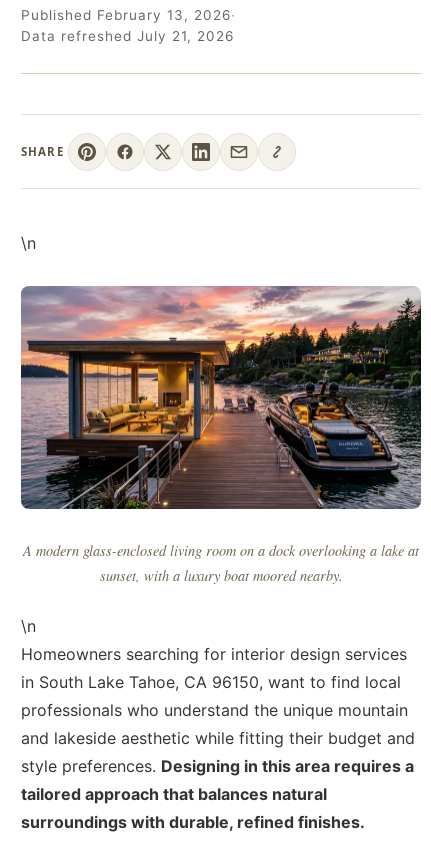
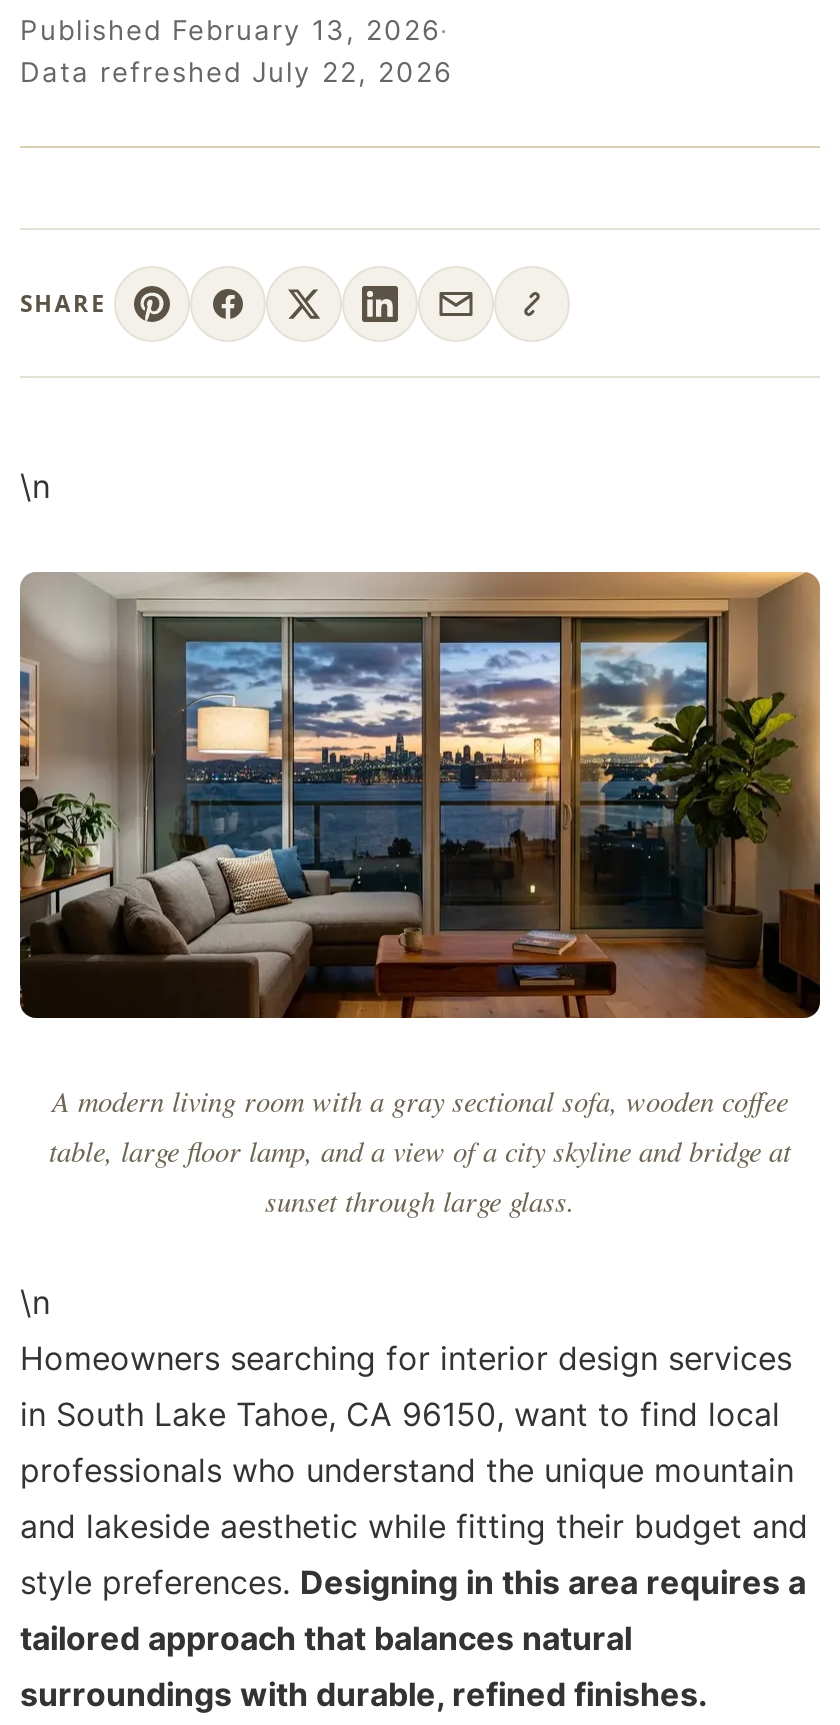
- Data refreshed July 21, 2026
+ Data refreshed July 22, 2026

- [image]
- A modern glass-enclosed living room on a dock overlooking a lake at
- sunset, with a luxury boat moored nearby.
+ [image]
+ A modern living room with a gray sectional sofa, wooden coffee
+ table, large floor lamp, and a view of a city skyline and bridge at
+ sunset through large glass.
